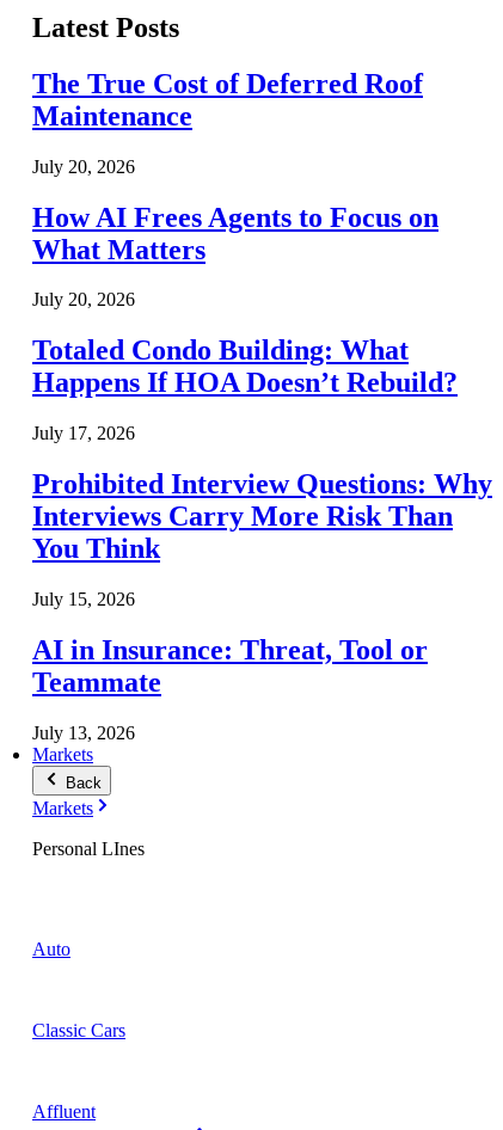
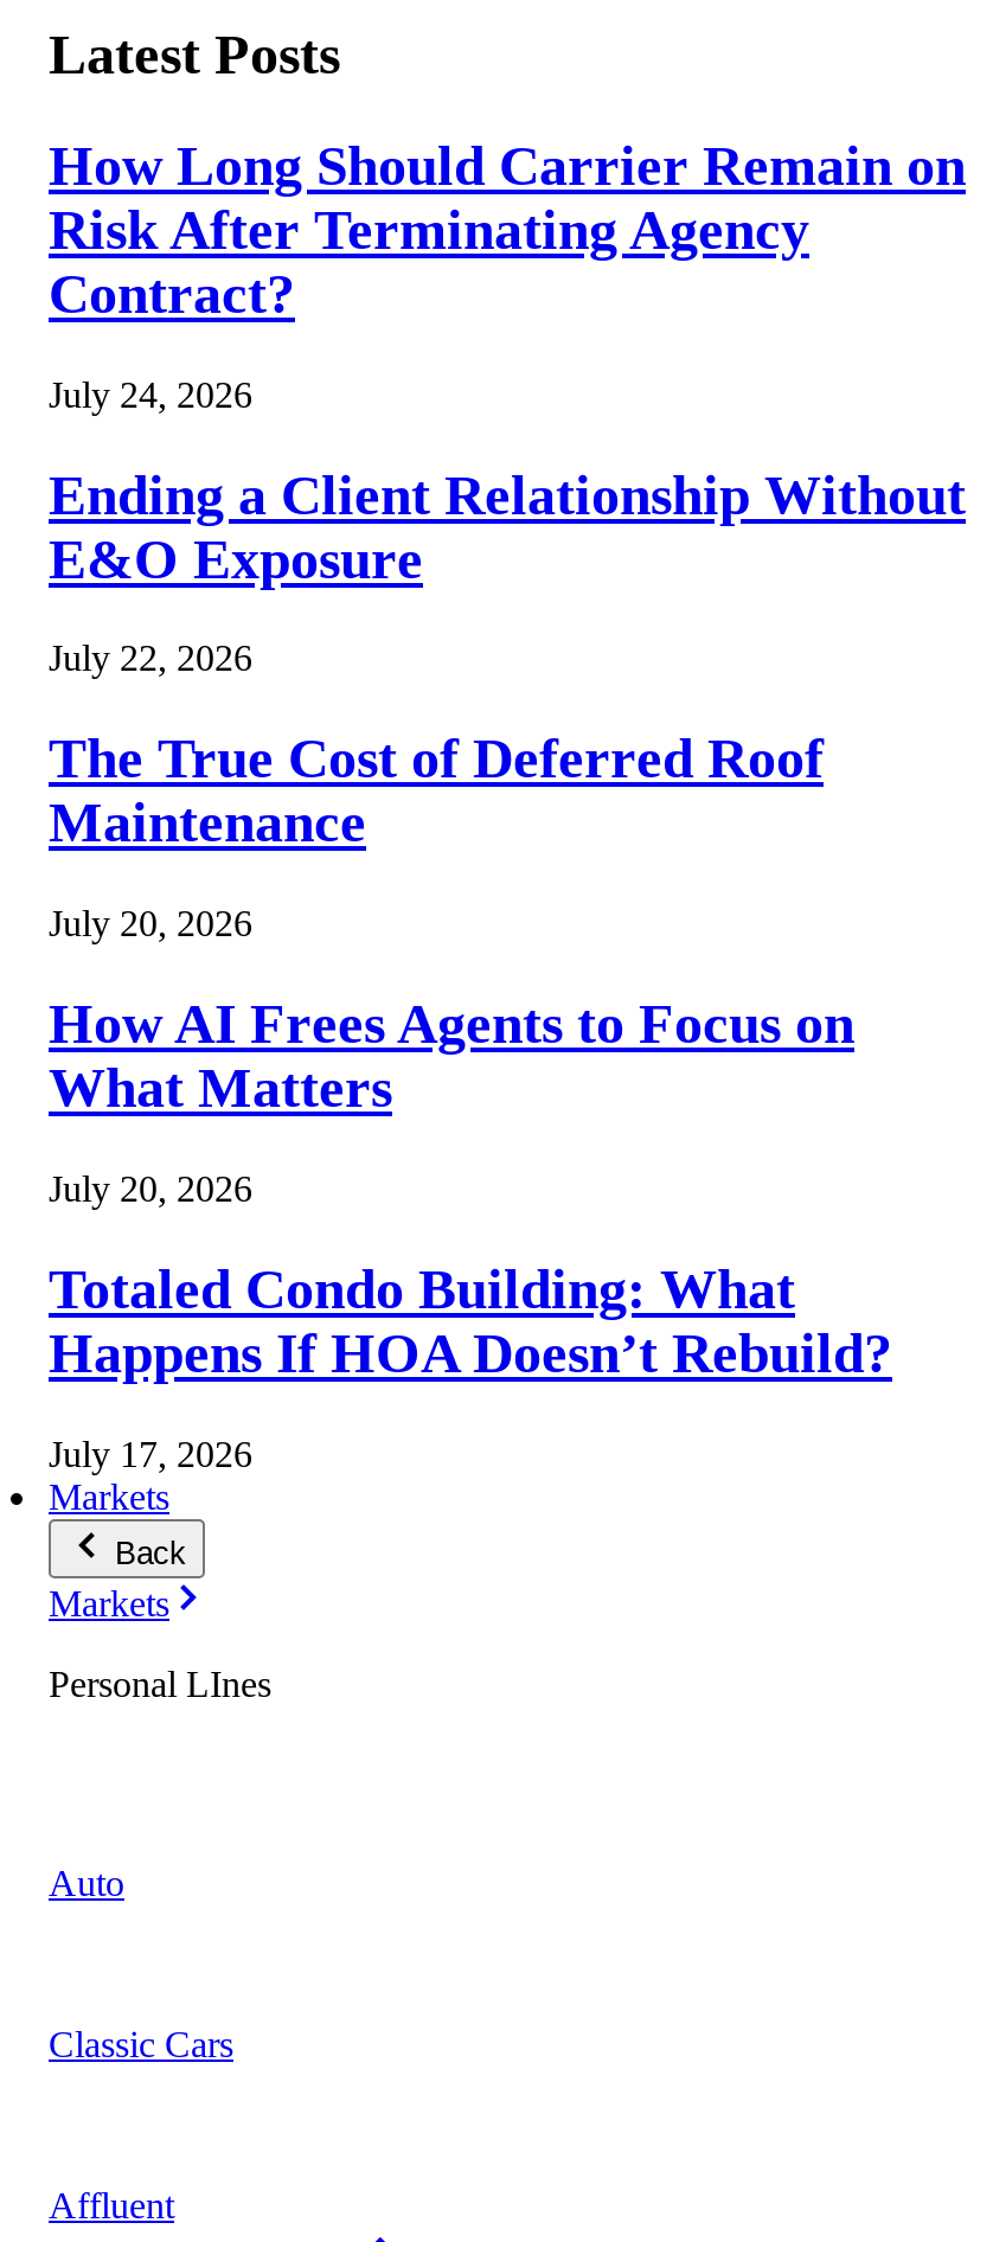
+ How Long Should Carrier Remain on
+ Risk After Terminating Agency
+ Contract?
+ July 24, 2026
+ Ending a Client Relationship Without
+ E&O Exposure
+ July 22, 2026

moved down: The True Cost of Deferred Roof | Maintenance | July 20, 2026 | ... | Happens If HOA Doesn’t Rebuild? | July 17, 2026

- Prohibited Interview Questions: Why
- Interviews Carry More Risk Than
- You Think
- July 15, 2026
- AI in Insurance: Threat, Tool or
- Teammate
- July 13, 2026
